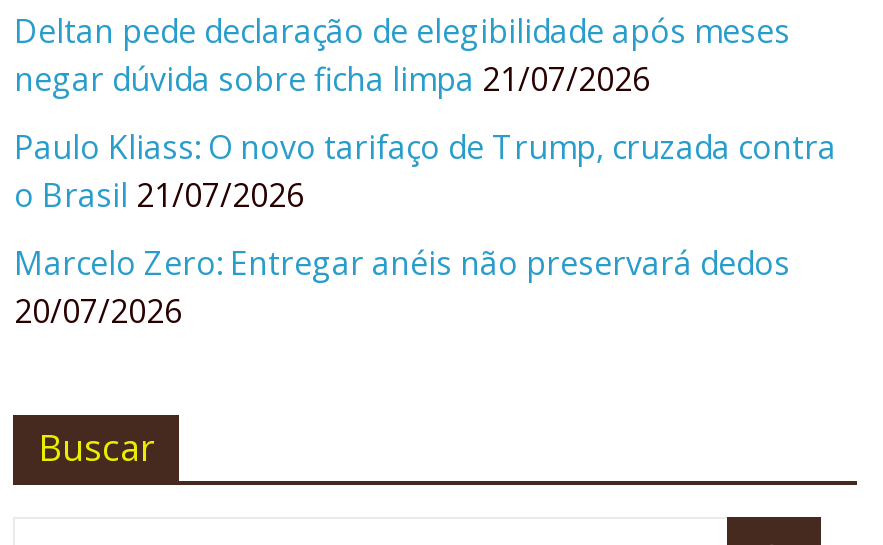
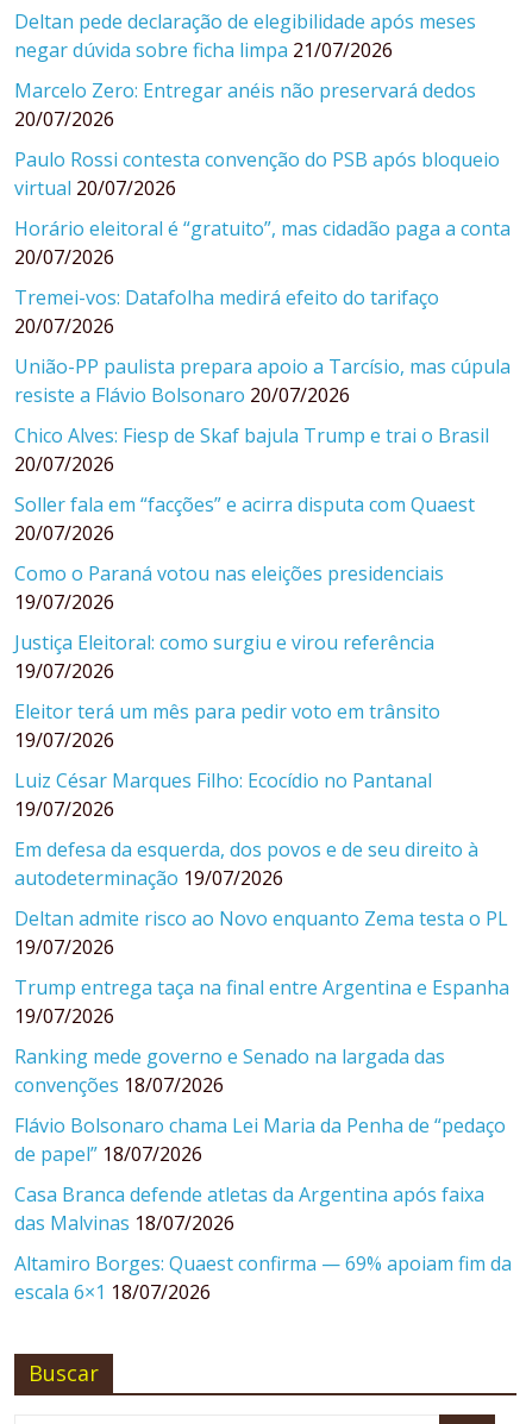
- Paulo Kliass: O novo tarifaço de Trump, cruzada contra
- o Brasil 21/07/2026

moved up: Marcelo Zero: Entregar anéis não preservará dedos | 20/07/2026

+ Paulo Rossi contesta convenção do PSB após bloqueio
+ virtual 20/07/2026
+ Horário eleitoral é “gratuito”, mas cidadão paga a conta
+ 20/07/2026
+ Tremei-vos: Datafolha medirá efeito do tarifaço
+ 20/07/2026
+ União-PP paulista prepara apoio a Tarcísio, mas cúpula
+ resiste a Flávio Bolsonaro 20/07/2026
+ Chico Alves: Fiesp de Skaf bajula Trump e trai o Brasil
+ 20/07/2026
+ Soller fala em “facções” e acirra disputa com Quaest
+ 20/07/2026
+ Como o Paraná votou nas eleições presidenciais
+ 19/07/2026
+ Justiça Eleitoral: como surgiu e virou referência
+ 19/07/2026
+ Eleitor terá um mês para pedir voto em trânsito
+ 19/07/2026
+ Luiz César Marques Filho: Ecocídio no Pantanal
+ 19/07/2026
+ Em defesa da esquerda, dos povos e de seu direito à
+ autodeterminação 19/07/2026
+ Deltan admite risco ao Novo enquanto Zema testa o PL
+ 19/07/2026
+ Trump entrega taça na final entre Argentina e Espanha
+ 19/07/2026
+ Ranking mede governo e Senado na largada das
+ convenções 18/07/2026
+ Flávio Bolsonaro chama Lei Maria da Penha de “pedaço
+ de papel” 18/07/2026
+ Casa Branca defende atletas da Argentina após faixa
+ das Malvinas 18/07/2026
+ Altamiro Borges: Quaest confirma — 69% apoiam fim da
+ escala 6×1 18/07/2026
